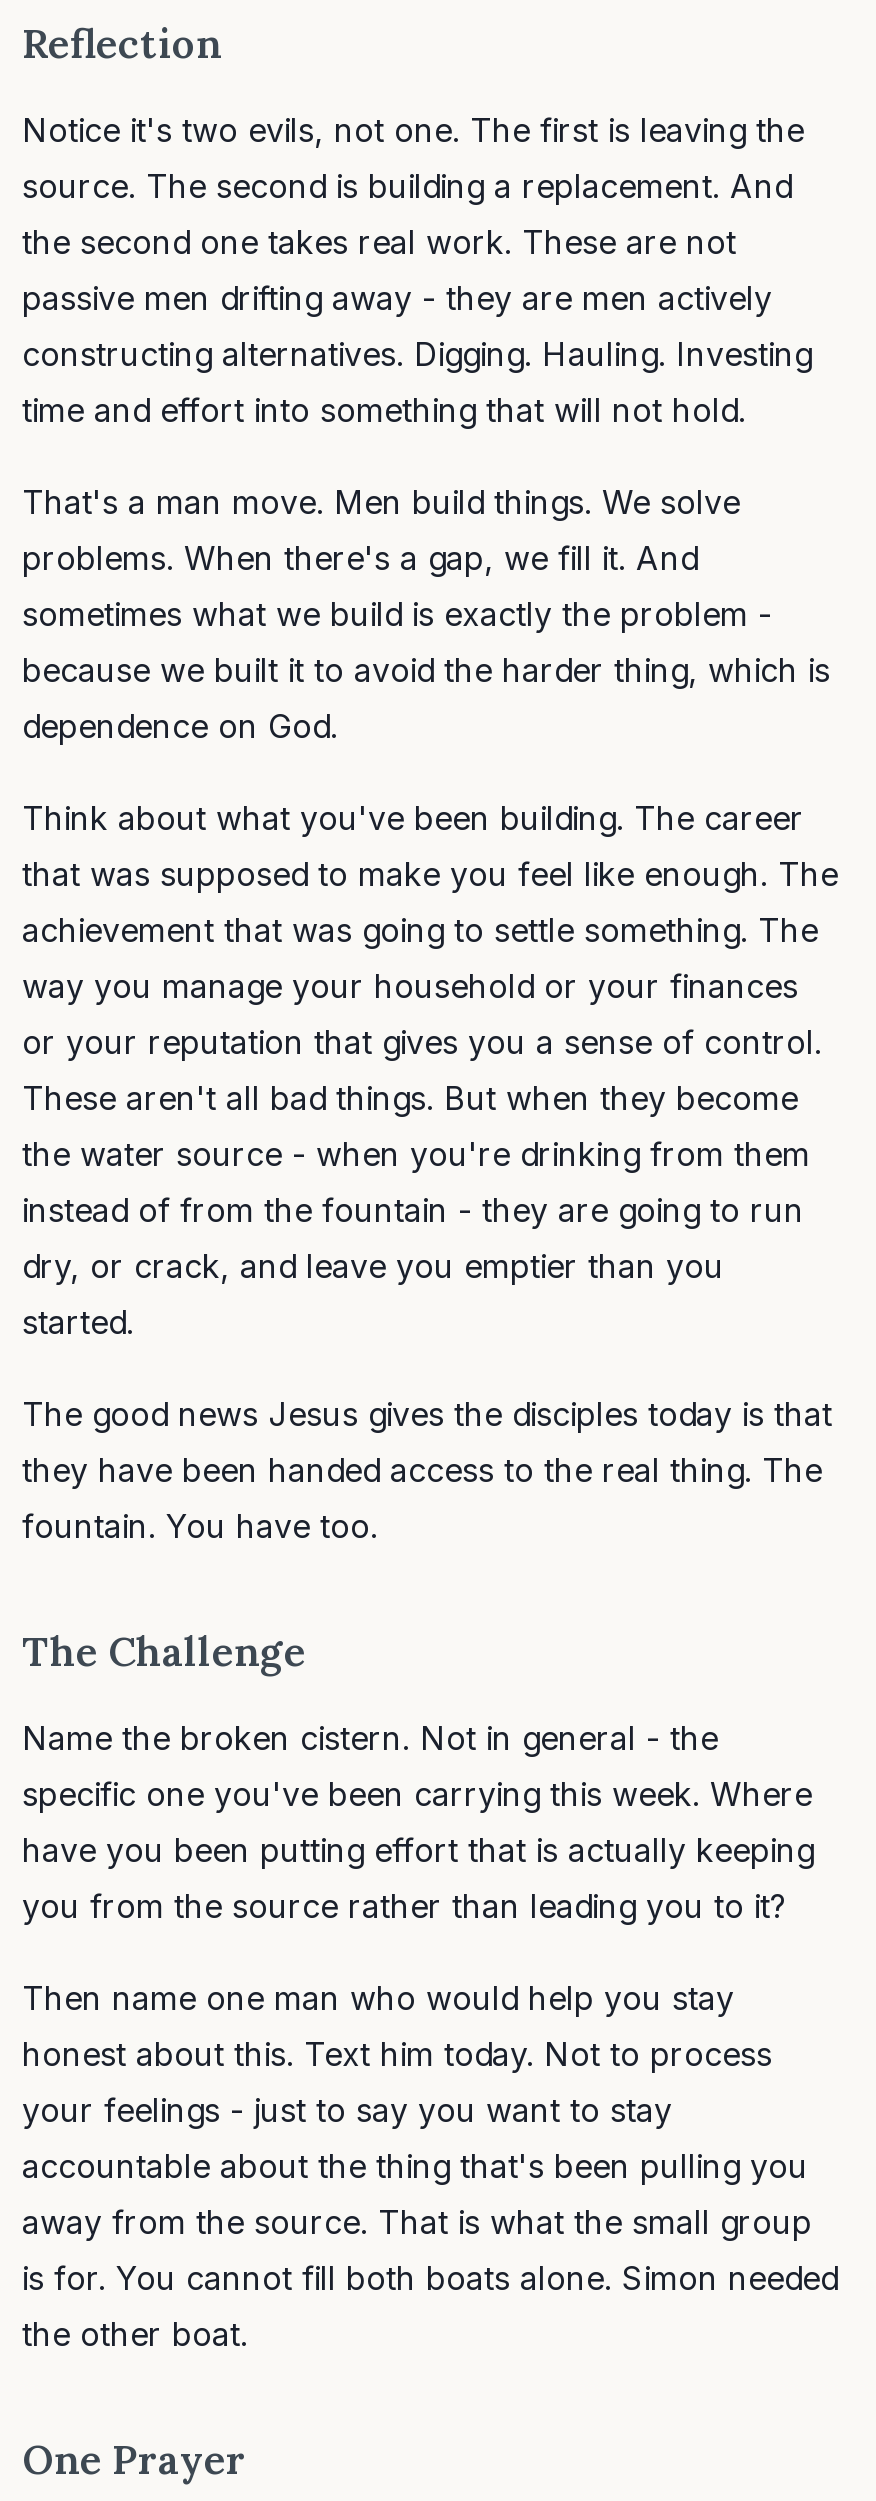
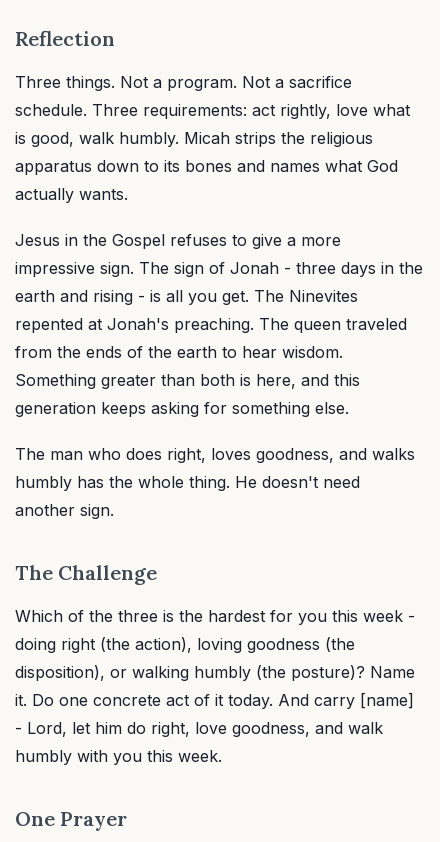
- Notice it's two evils, not one. The first is leaving the
- source. The second is building a replacement. And
- the second one takes real work. These are not
- passive men drifting away - they are men actively
- constructing alternatives. Digging. Hauling. Investing
- time and effort into something that will not hold.
- That's a man move. Men build things. We solve
- problems. When there's a gap, we fill it. And
- sometimes what we build is exactly the problem -
- because we built it to avoid the harder thing, which is
- dependence on God.
- Think about what you've been building. The career
- that was supposed to make you feel like enough. The
- achievement that was going to settle something. The
- way you manage your household or your finances
- or your reputation that gives you a sense of control.
- These aren't all bad things. But when they become
- the water source - when you're drinking from them
- instead of from the fountain - they are going to run
- dry, or crack, and leave you emptier than you
- started.
- The good news Jesus gives the disciples today is that
- they have been handed access to the real thing. The
- fountain. You have too.
+ Three things. Not a program. Not a sacrifice
+ schedule. Three requirements: act rightly, love what
+ is good, walk humbly. Micah strips the religious
+ apparatus down to its bones and names what God
+ actually wants.
+ Jesus in the Gospel refuses to give a more
+ impressive sign. The sign of Jonah - three days in the
+ earth and rising - is all you get. The Ninevites
+ repented at Jonah's preaching. The queen traveled
+ from the ends of the earth to hear wisdom.
+ Something greater than both is here, and this
+ generation keeps asking for something else.
+ The man who does right, loves goodness, and walks
+ humbly has the whole thing. He doesn't need
+ another sign.

- Name the broken cistern. Not in general - the
- specific one you've been carrying this week. Where
- have you been putting effort that is actually keeping
- you from the source rather than leading you to it?
- Then name one man who would help you stay
- honest about this. Text him today. Not to process
- your feelings - just to say you want to stay
- accountable about the thing that's been pulling you
- away from the source. That is what the small group
- is for. You cannot fill both boats alone. Simon needed
- the other boat.
+ Which of the three is the hardest for you this week -
+ doing right (the action), loving goodness (the
+ disposition), or walking humbly (the posture)? Name
+ it. Do one concrete act of it today. And carry [name]
+ - Lord, let him do right, love goodness, and walk
+ humbly with you this week.
